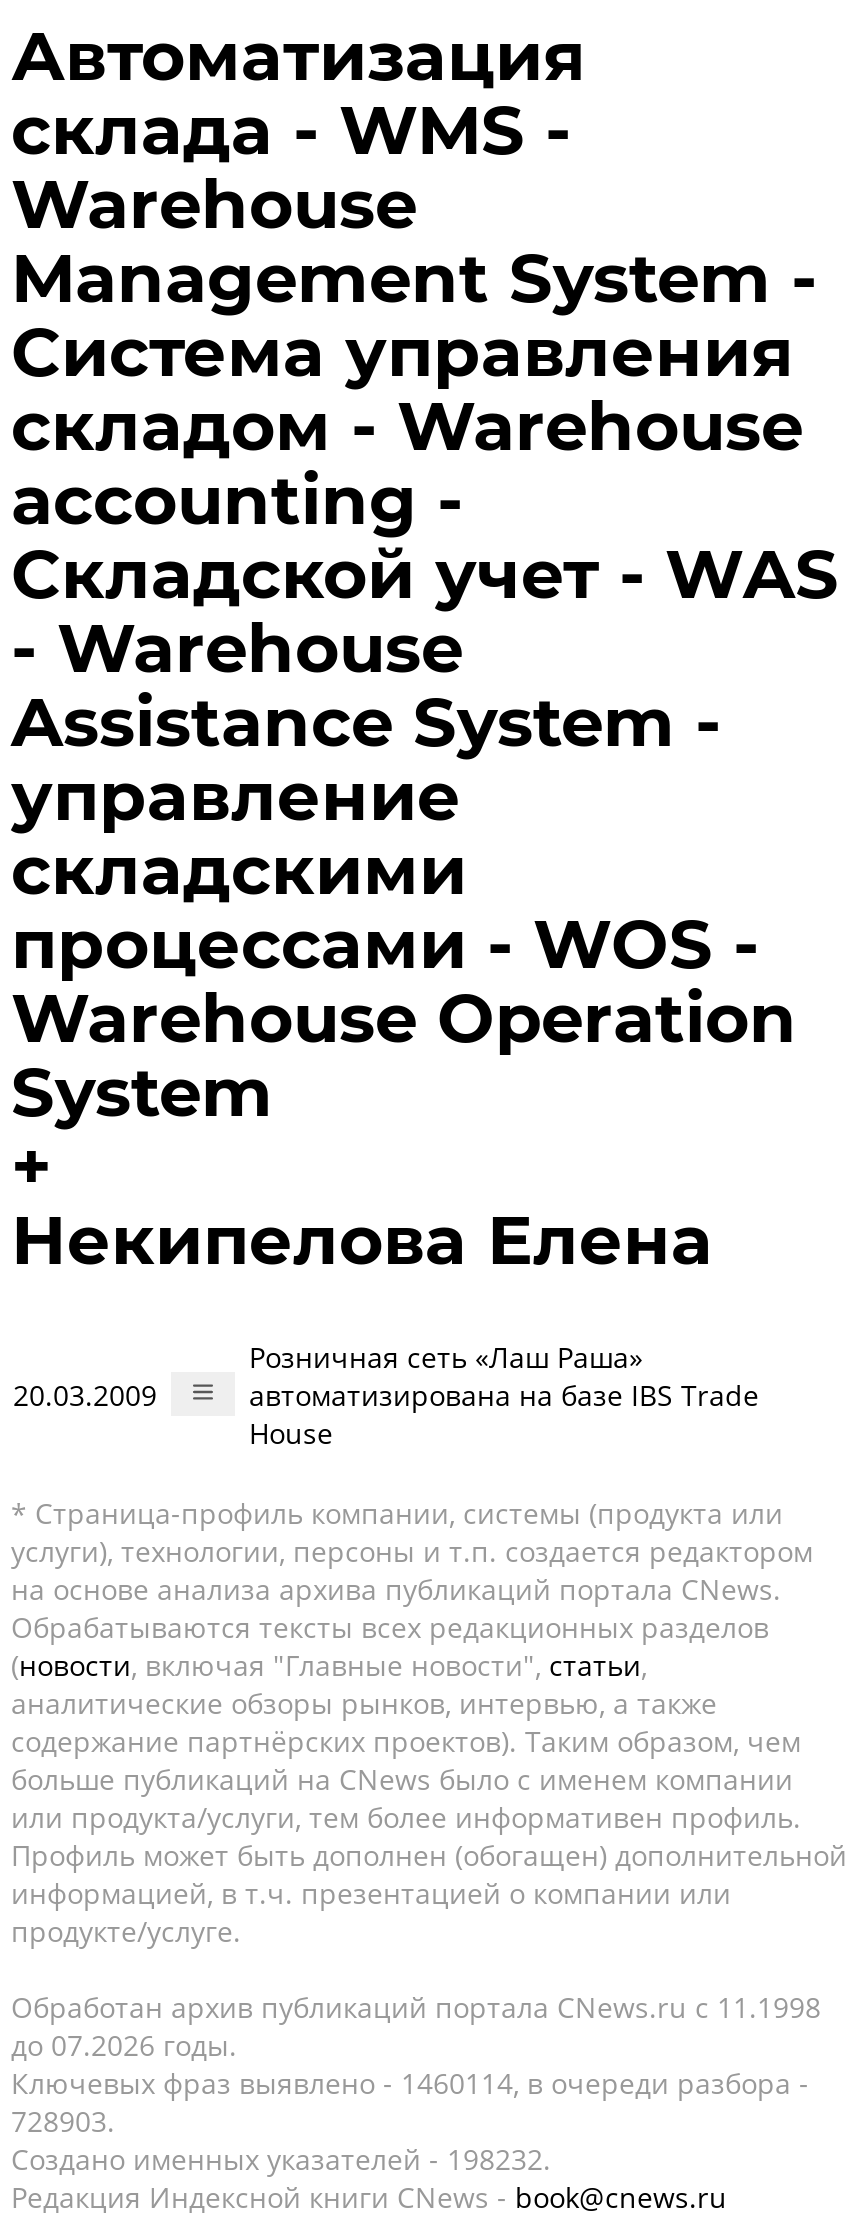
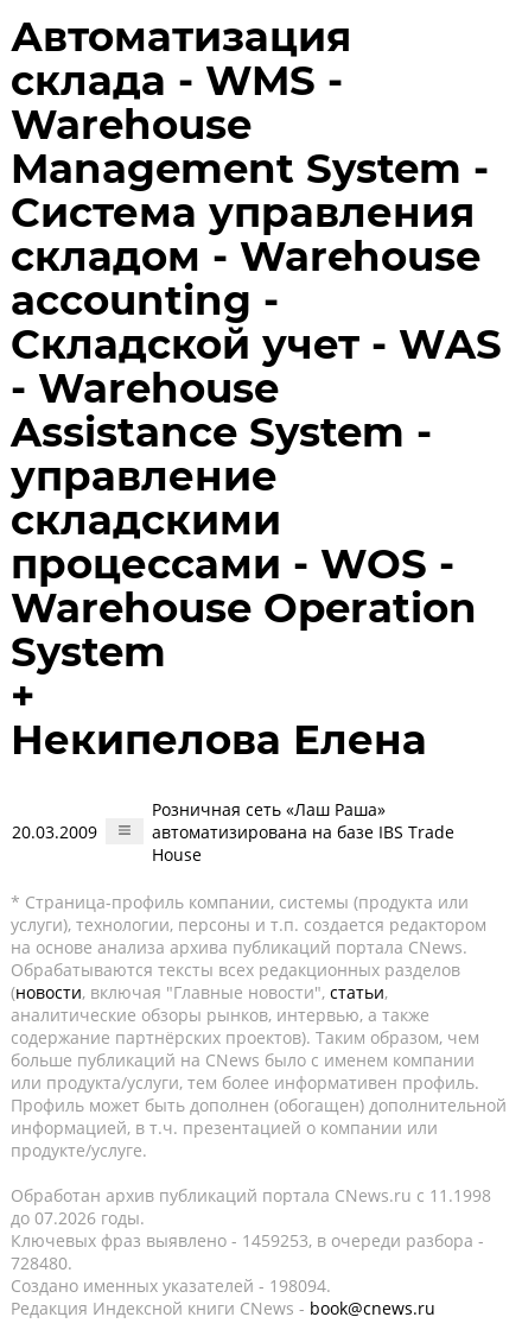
- Ключевых фраз выявлено - 1460114, в очереди разбора -
+ Ключевых фраз выявлено - 1459253, в очереди разбора -

- 728903.
+ 728480.

- Создано именных указателей - 198232.
+ Создано именных указателей - 198094.
